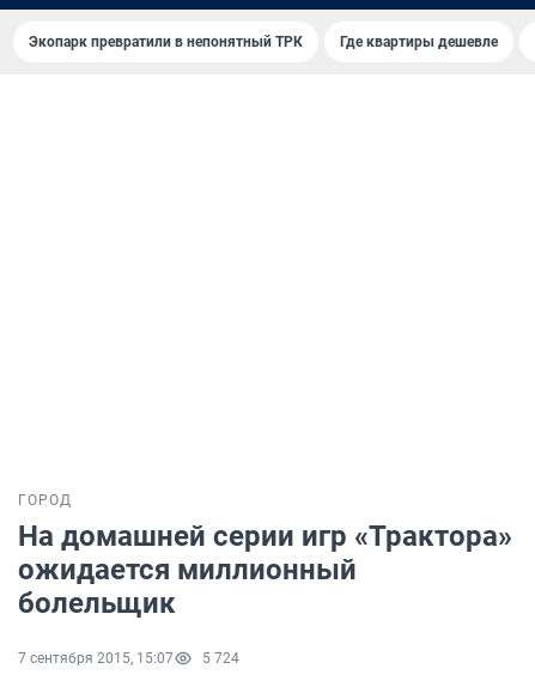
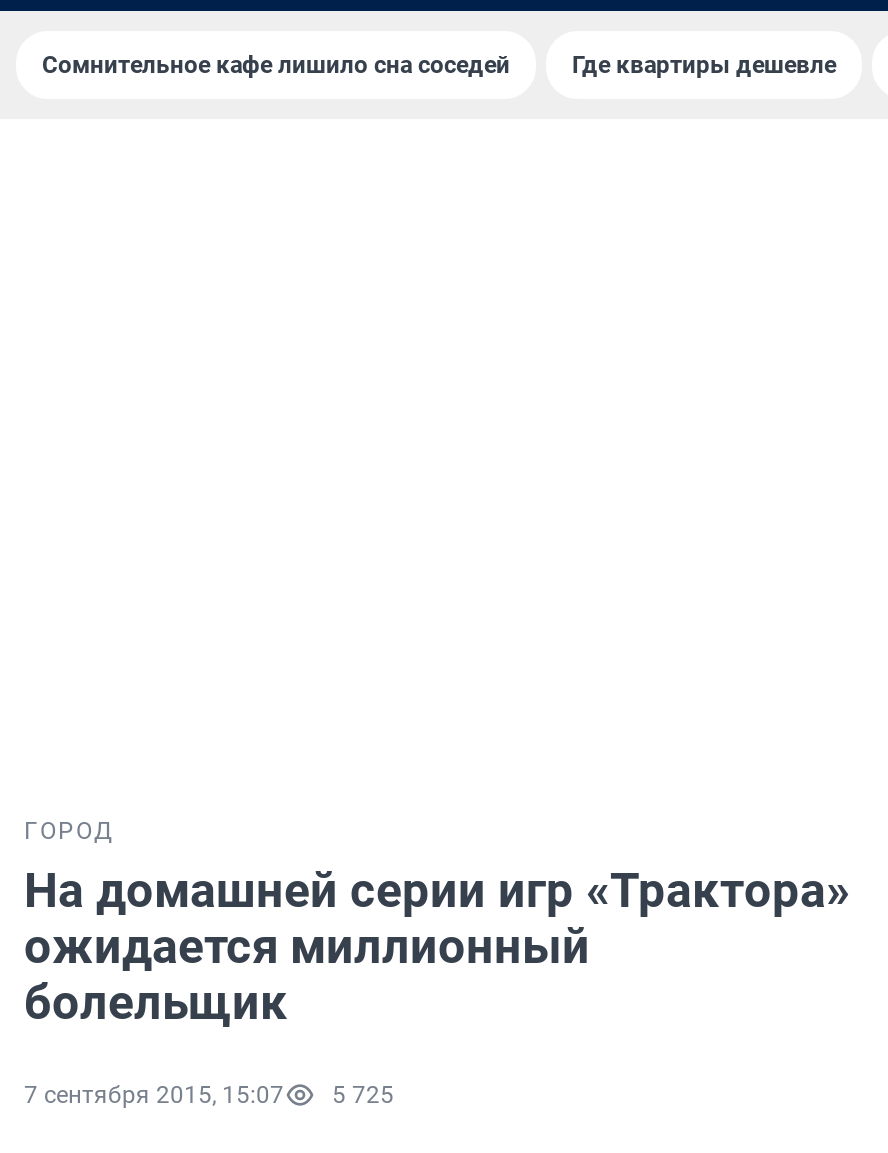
- Экопарк превратили в непонятный ТРК
+ Сомнительное кафе лишило сна соседей

- 7 сентября 2015, 15:07 5 724
+ 7 сентября 2015, 15:07 5 725
